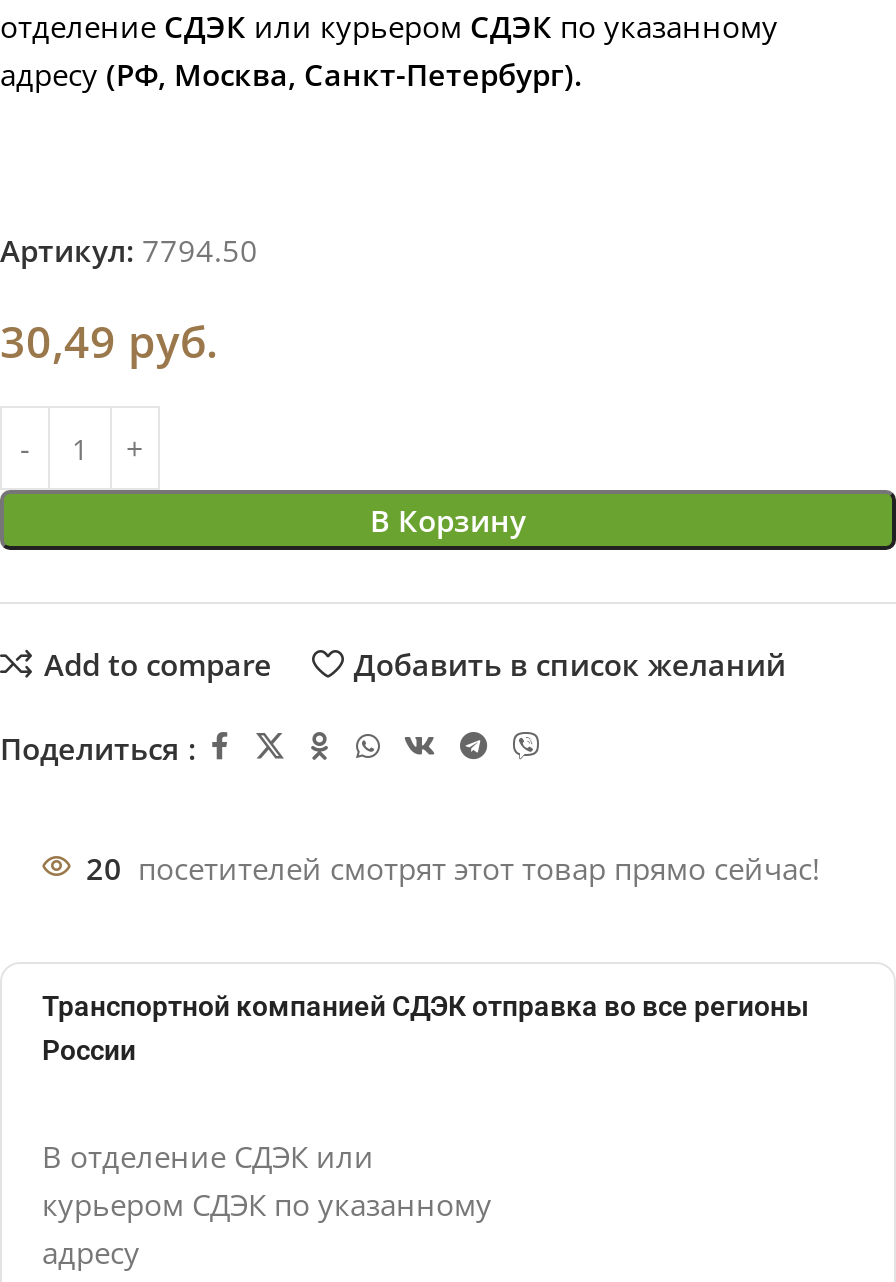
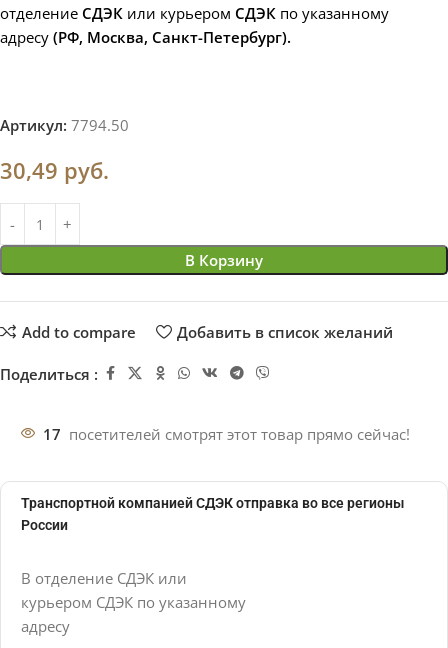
- 20 посетителей смотрят этот товар прямо сейчас!
+ 17 посетителей смотрят этот товар прямо сейчас!
